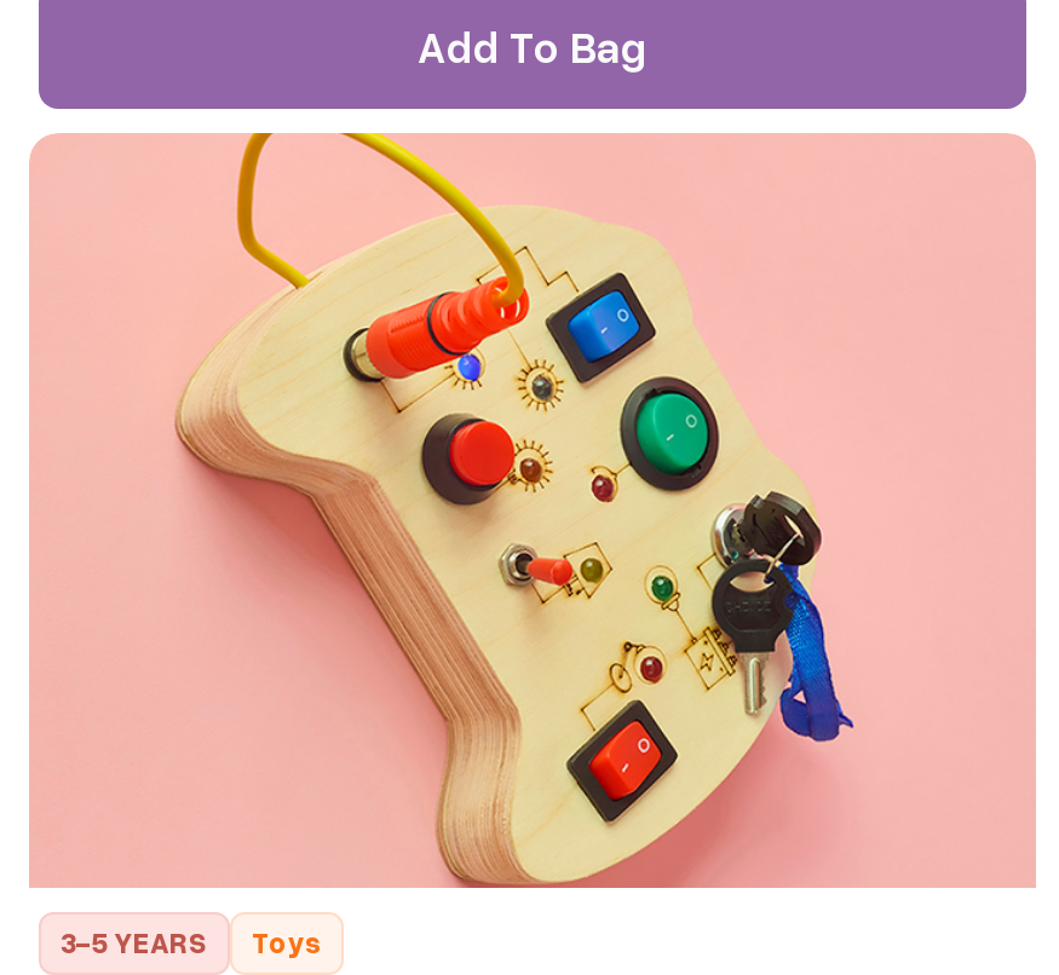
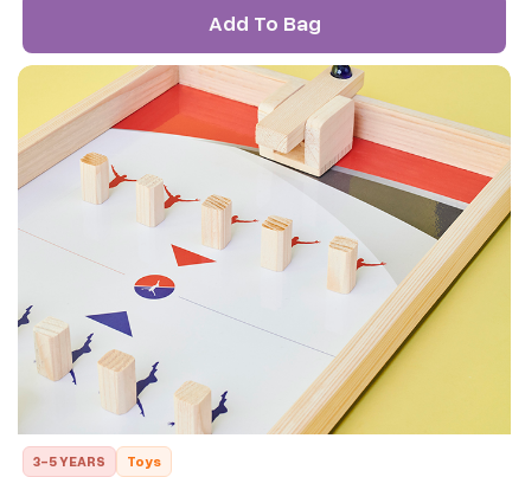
- [image]
+ [image]
